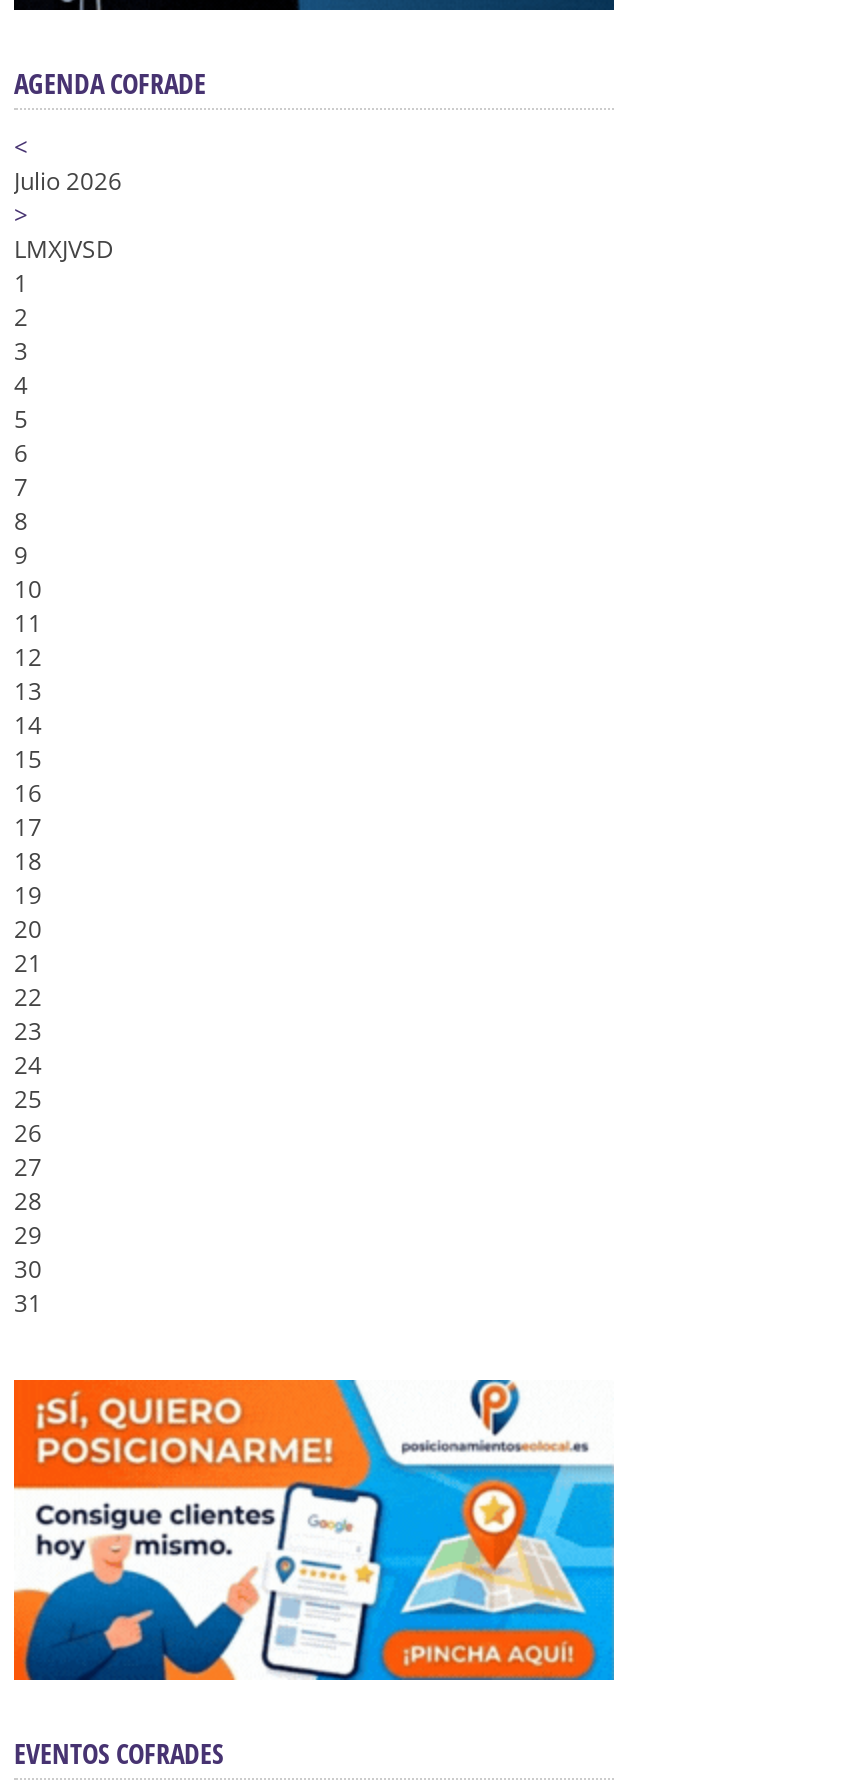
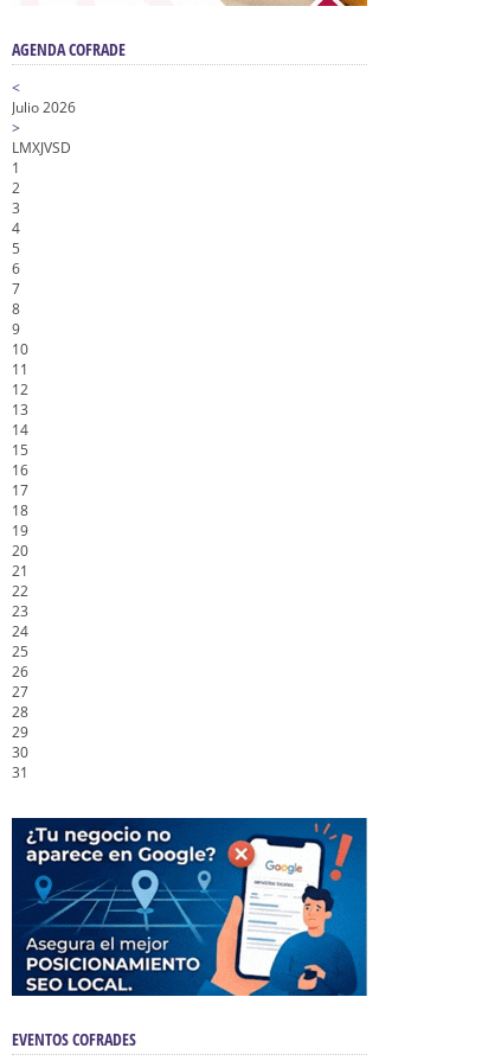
- [image]
+ [image]
